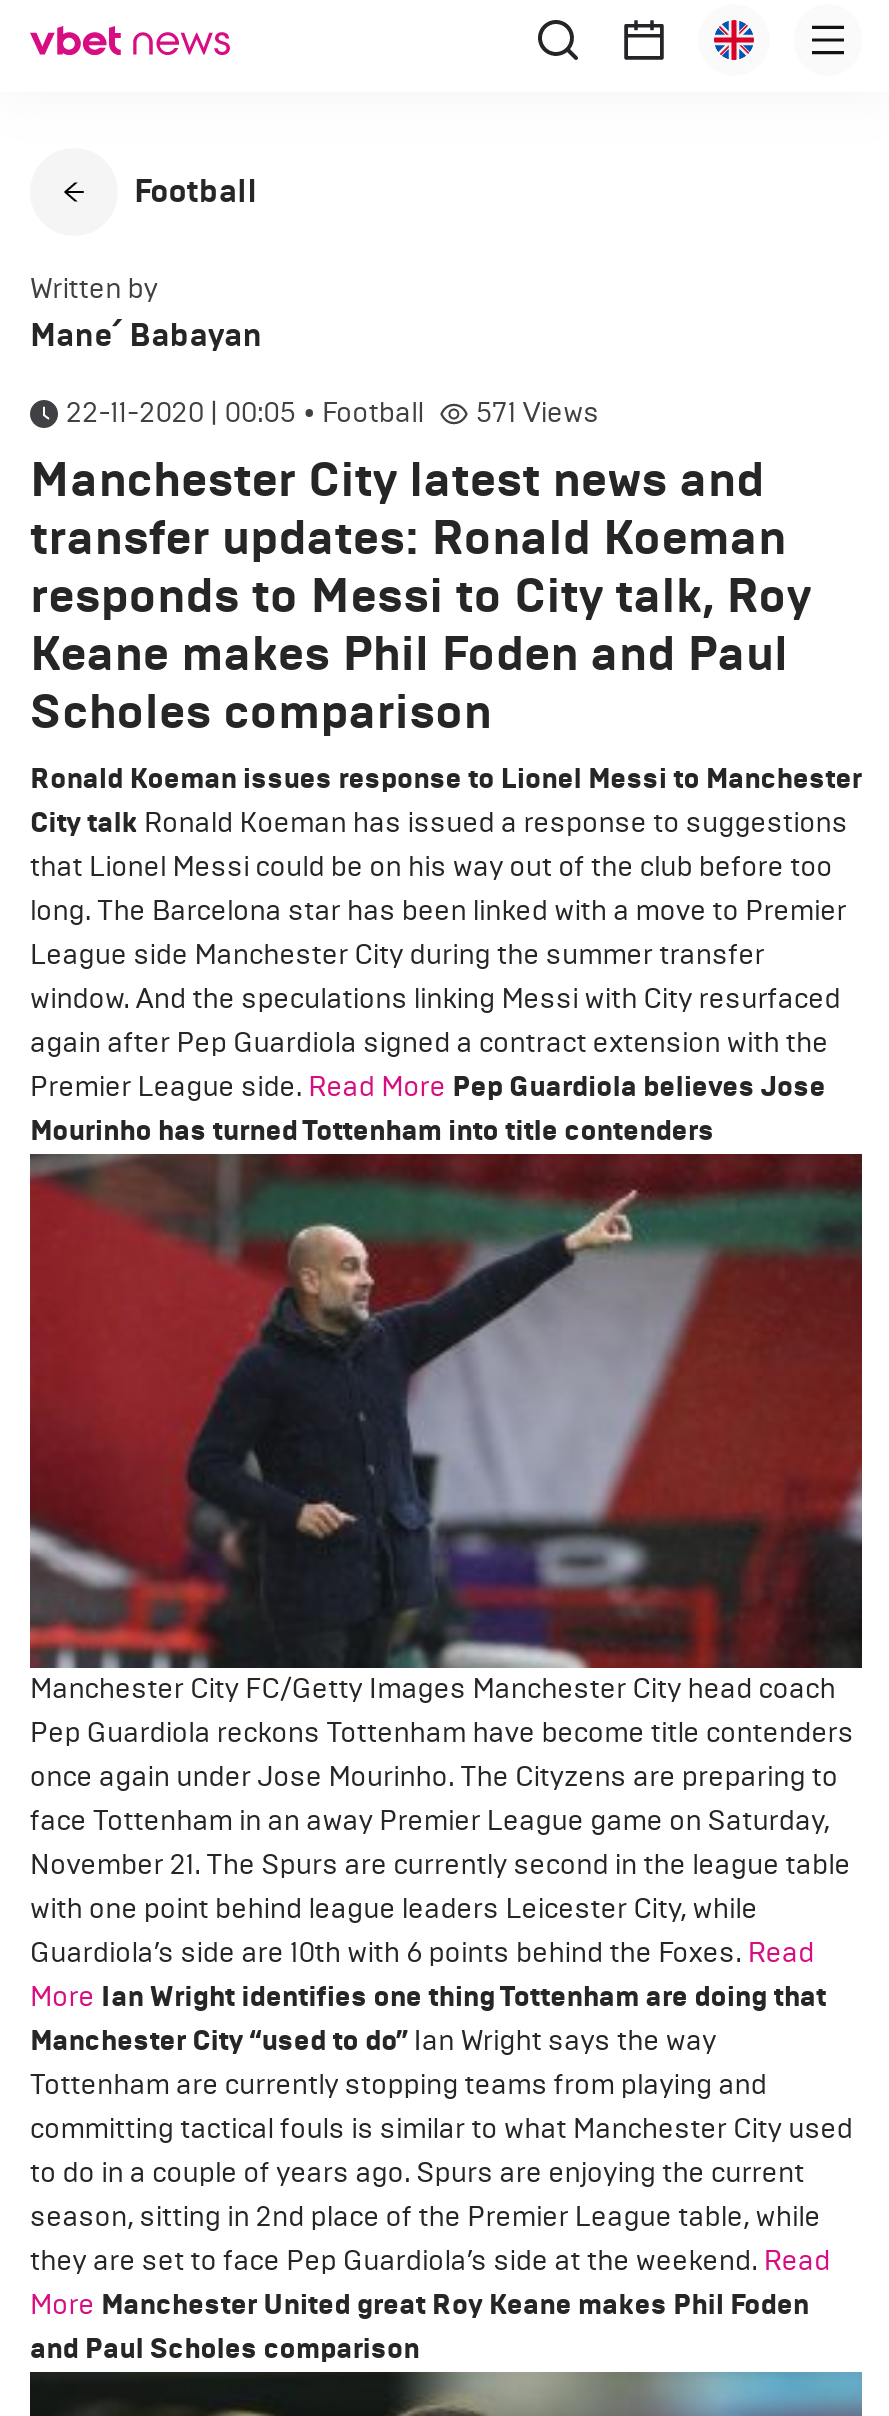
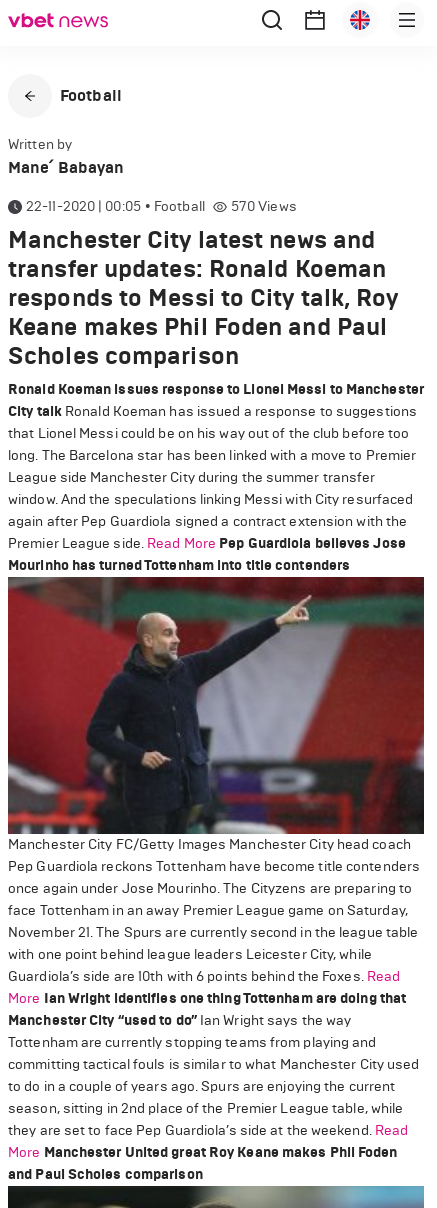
- 571 Views
+ 570 Views
